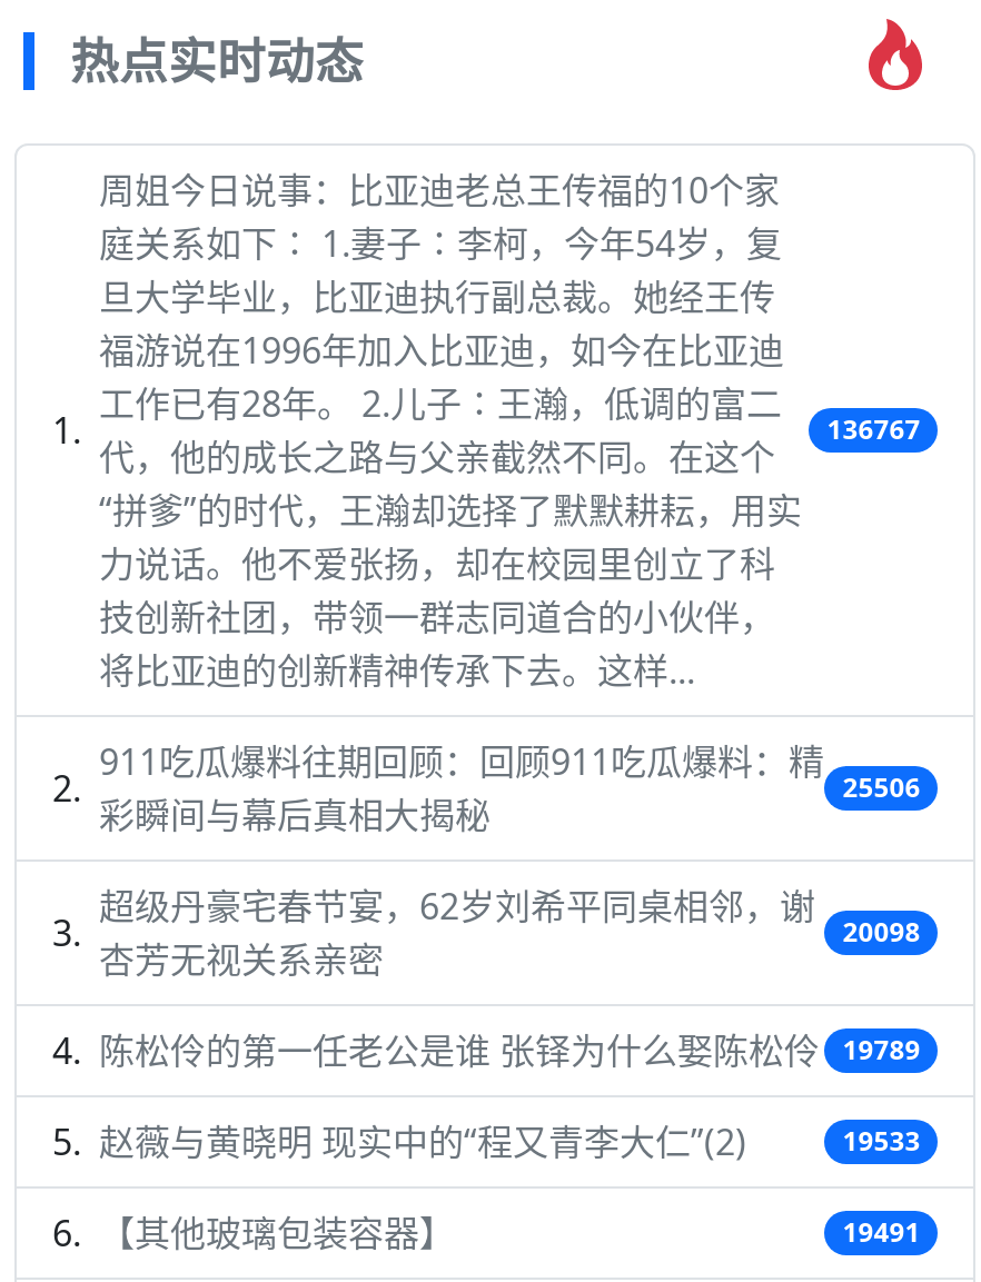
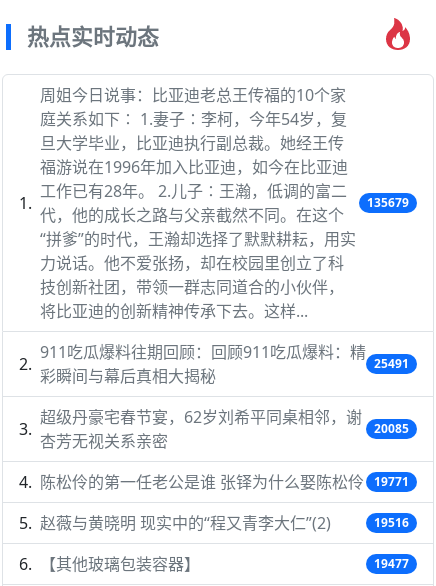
- 136767
+ 135679

- 25506
+ 25491

- 20098
+ 20085

- 陈松伶的第一任老公是谁 张铎为什么娶陈松伶 19789
+ 陈松伶的第一任老公是谁 张铎为什么娶陈松伶 19771

- 19533
+ 19516

- 19491
+ 19477
